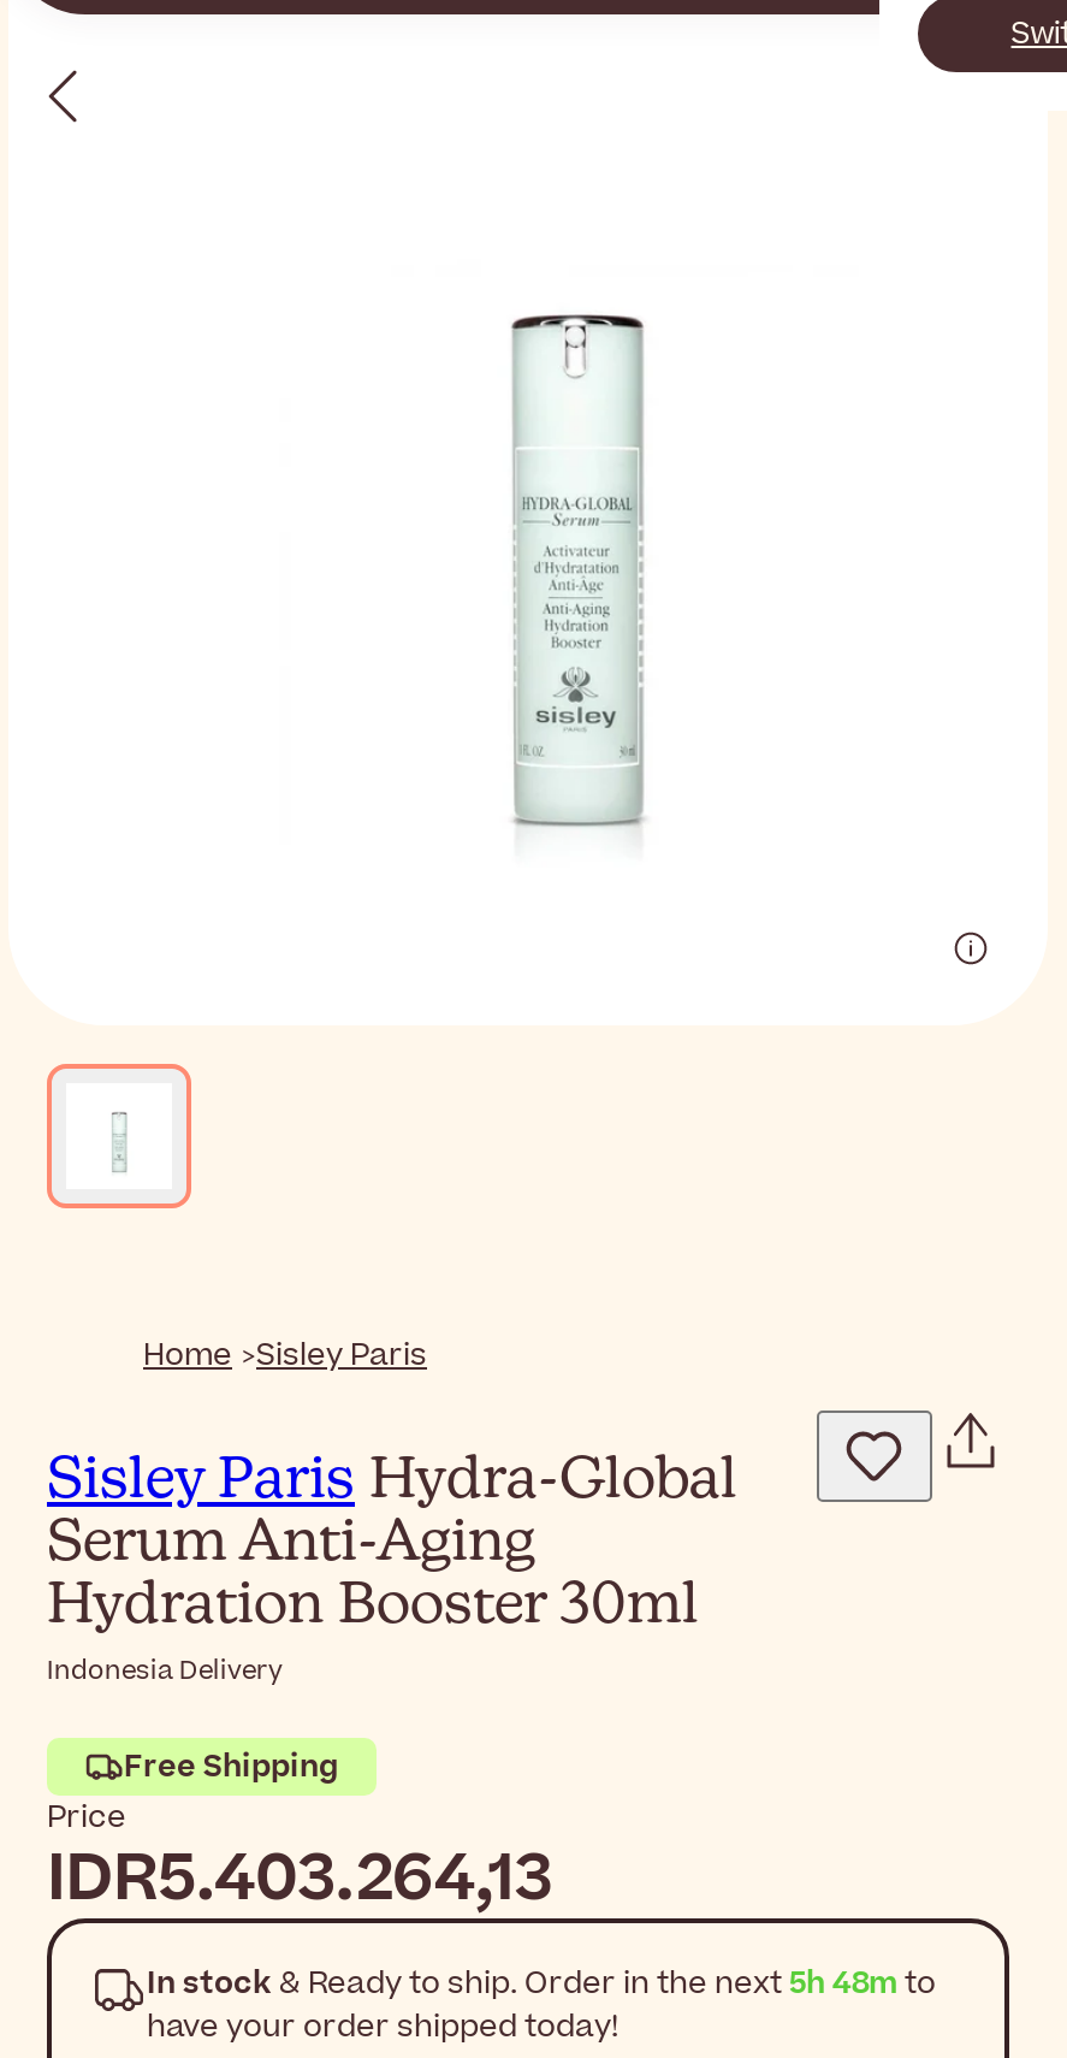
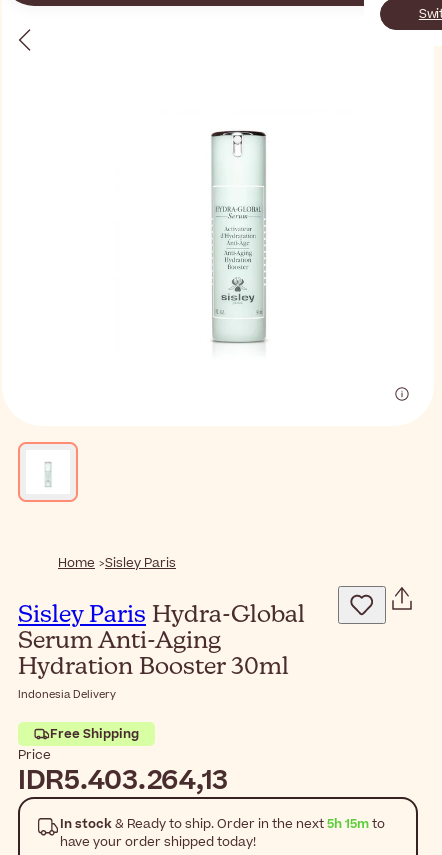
- In stock & Ready to ship. Order in the next 5h 48m to
+ In stock & Ready to ship. Order in the next 5h 15m to
